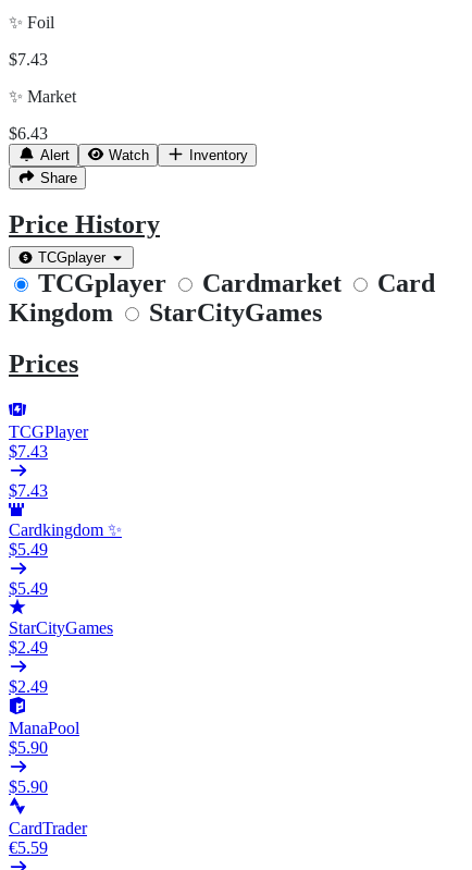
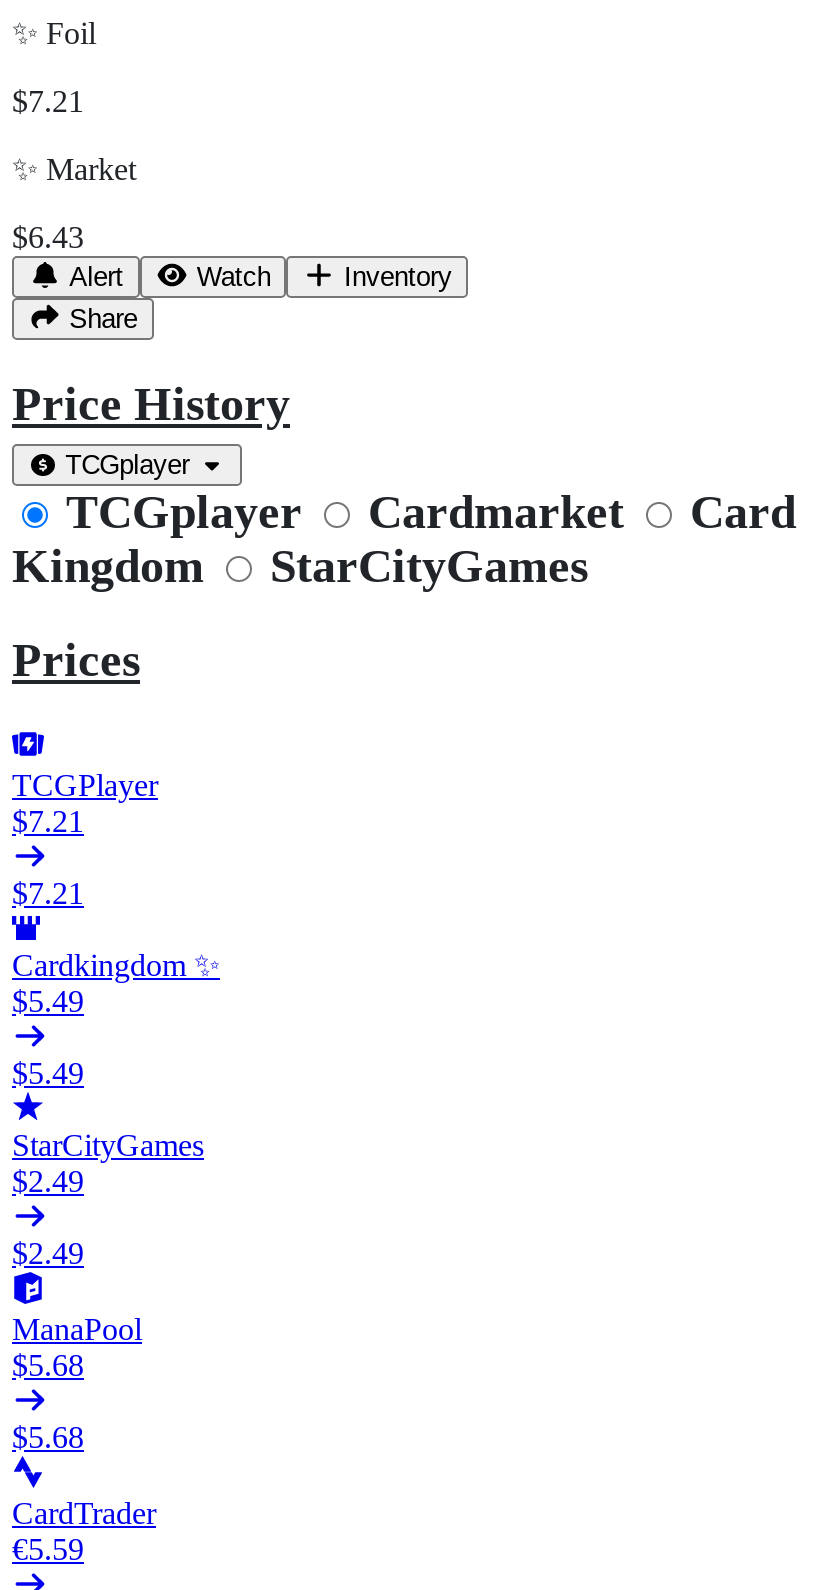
- $7.43
+ $7.21

- $7.43
+ $7.21

- $7.43
+ $7.21

- $5.90
+ $5.68

- $5.90
+ $5.68
